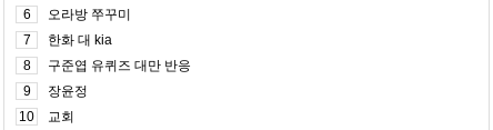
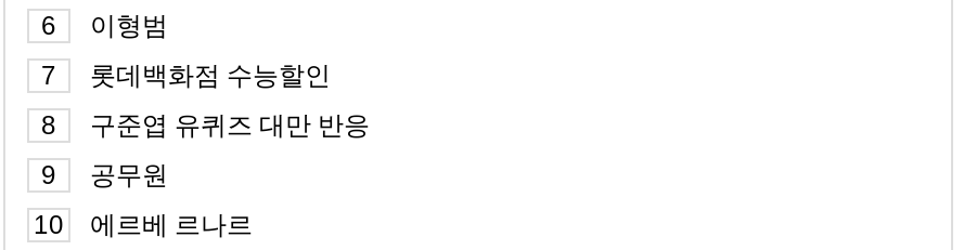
- 오라방 쭈꾸미
+ 이형범

- 한화 대 kia
+ 롯데백화점 수능할인

- 장윤정
+ 공무원

- 교회
+ 에르베 르나르
